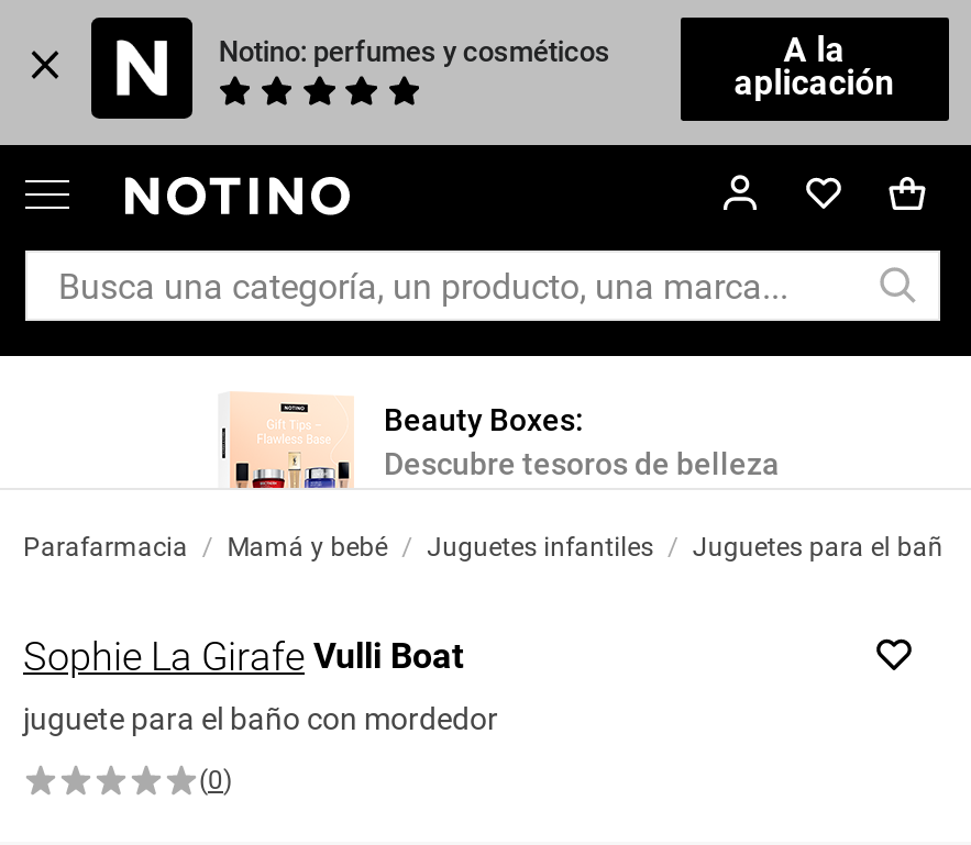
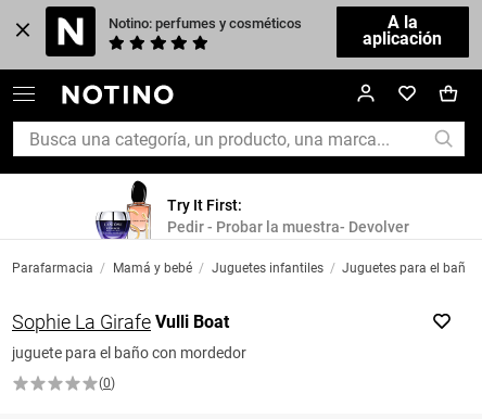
- [image]
- Beauty Boxes:
- Descubre tesoros de belleza
+ [image]
+ Try It First:
+ Pedir - Probar la muestra- Devolver
